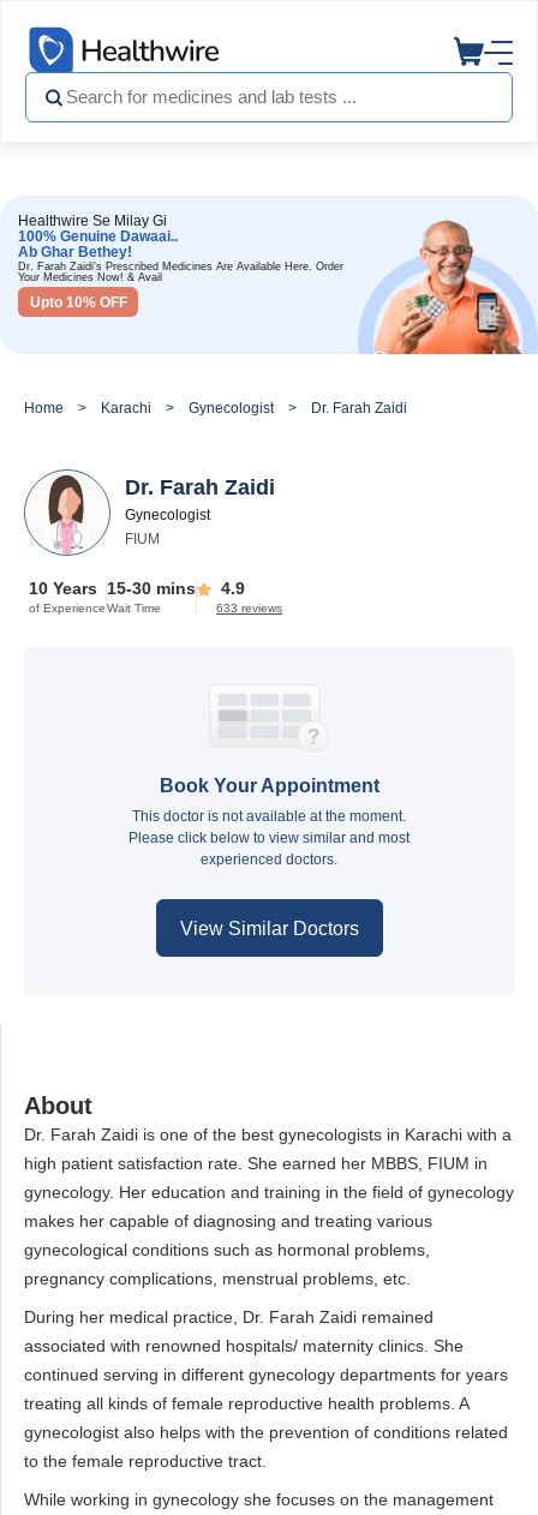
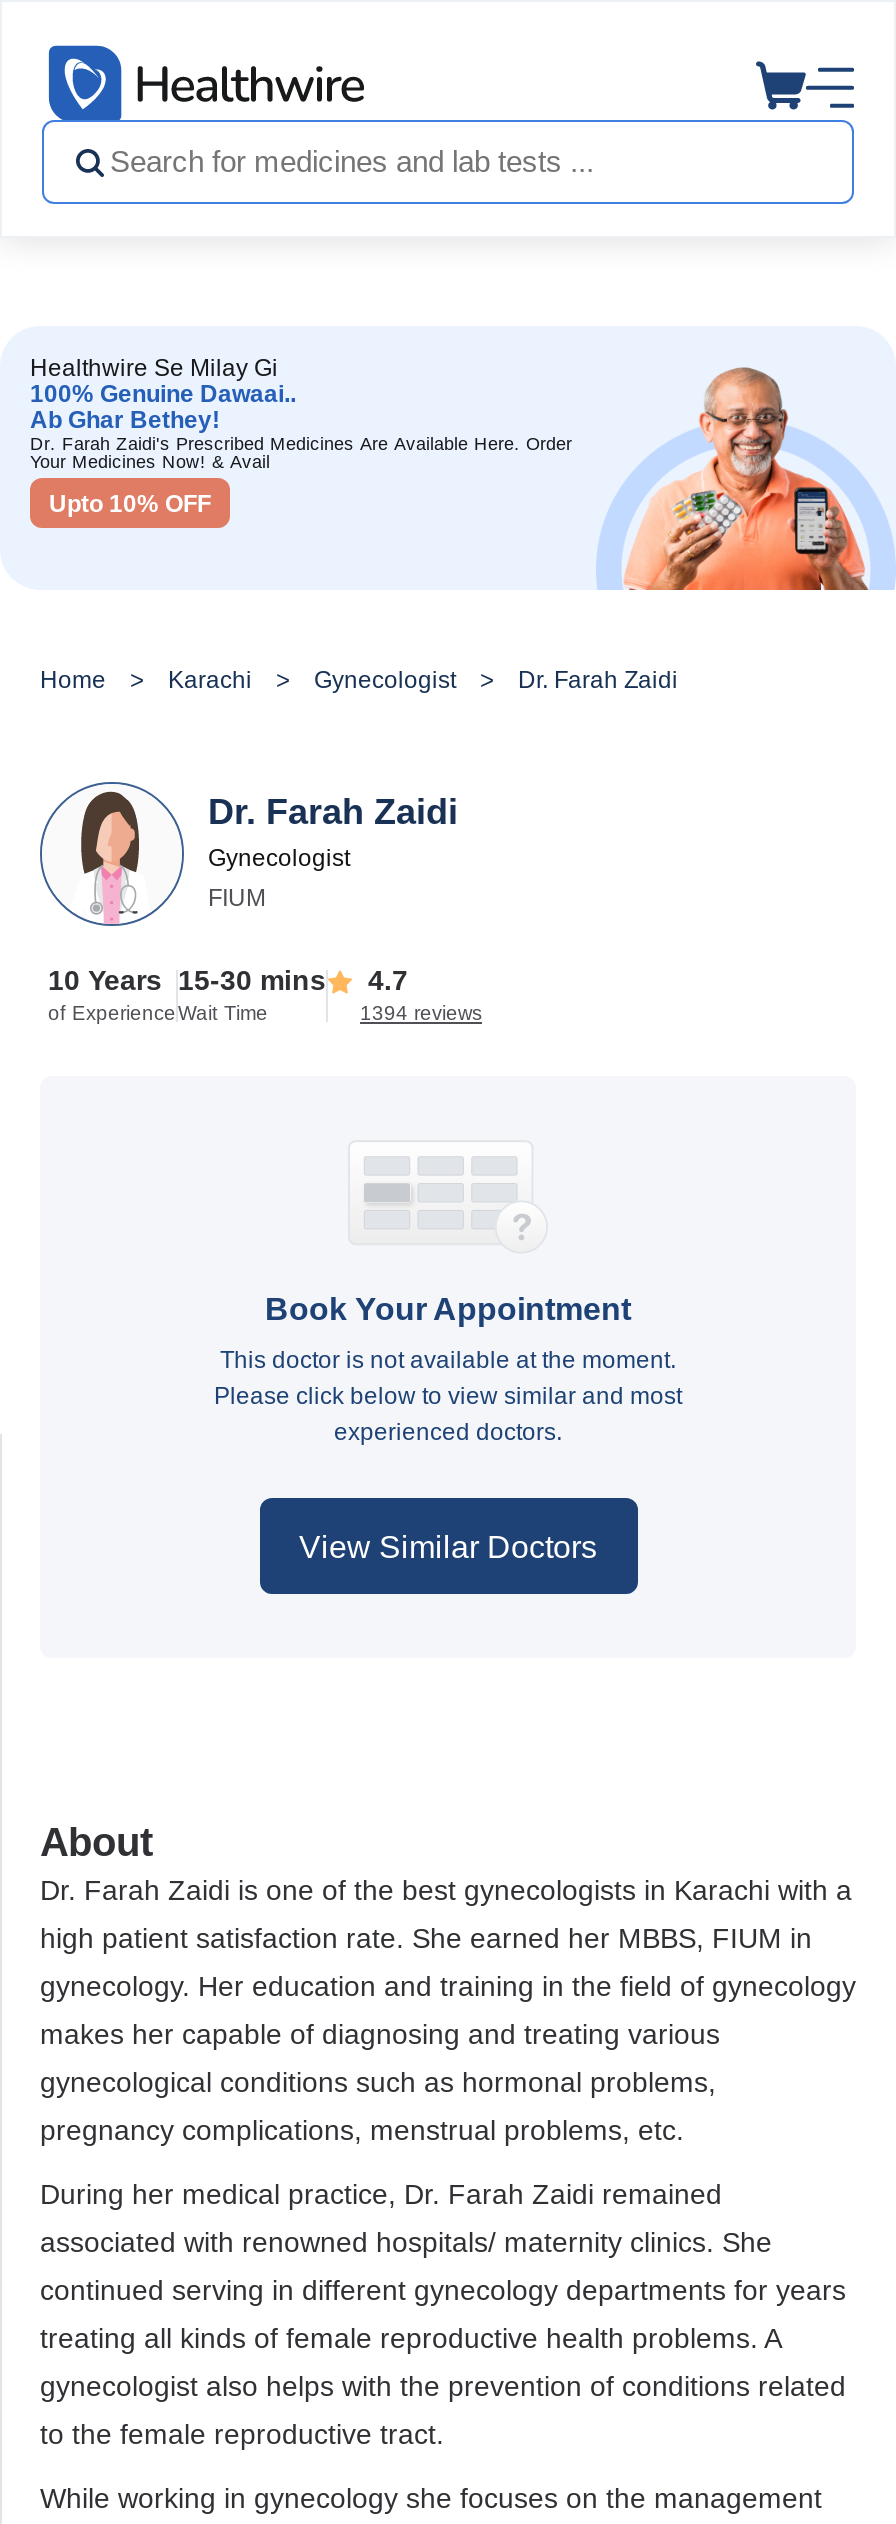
- 10 Years 15-30 mins 4.9
+ 10 Years 15-30 mins 4.7

- 633 reviews
+ 1394 reviews
